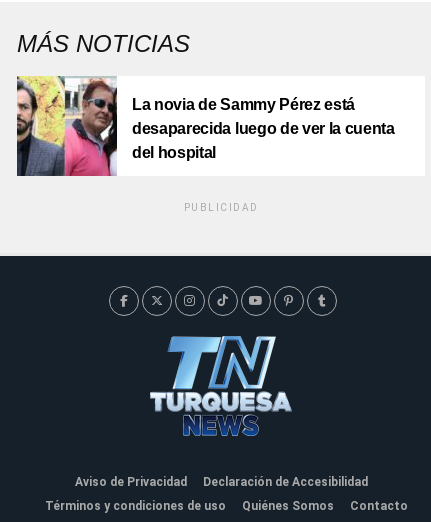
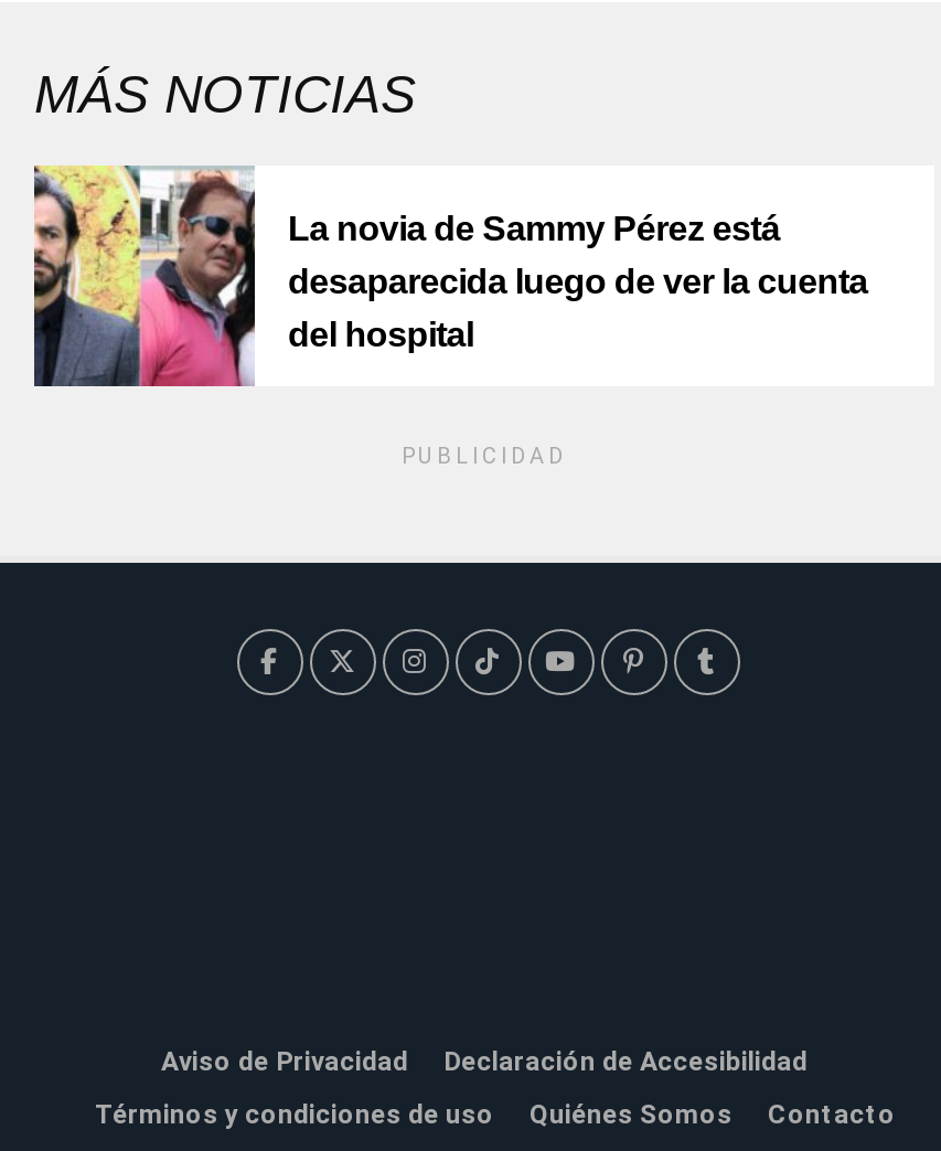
- [image]
